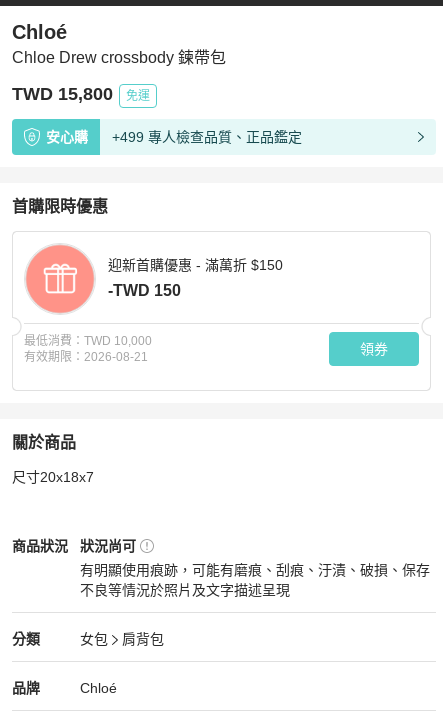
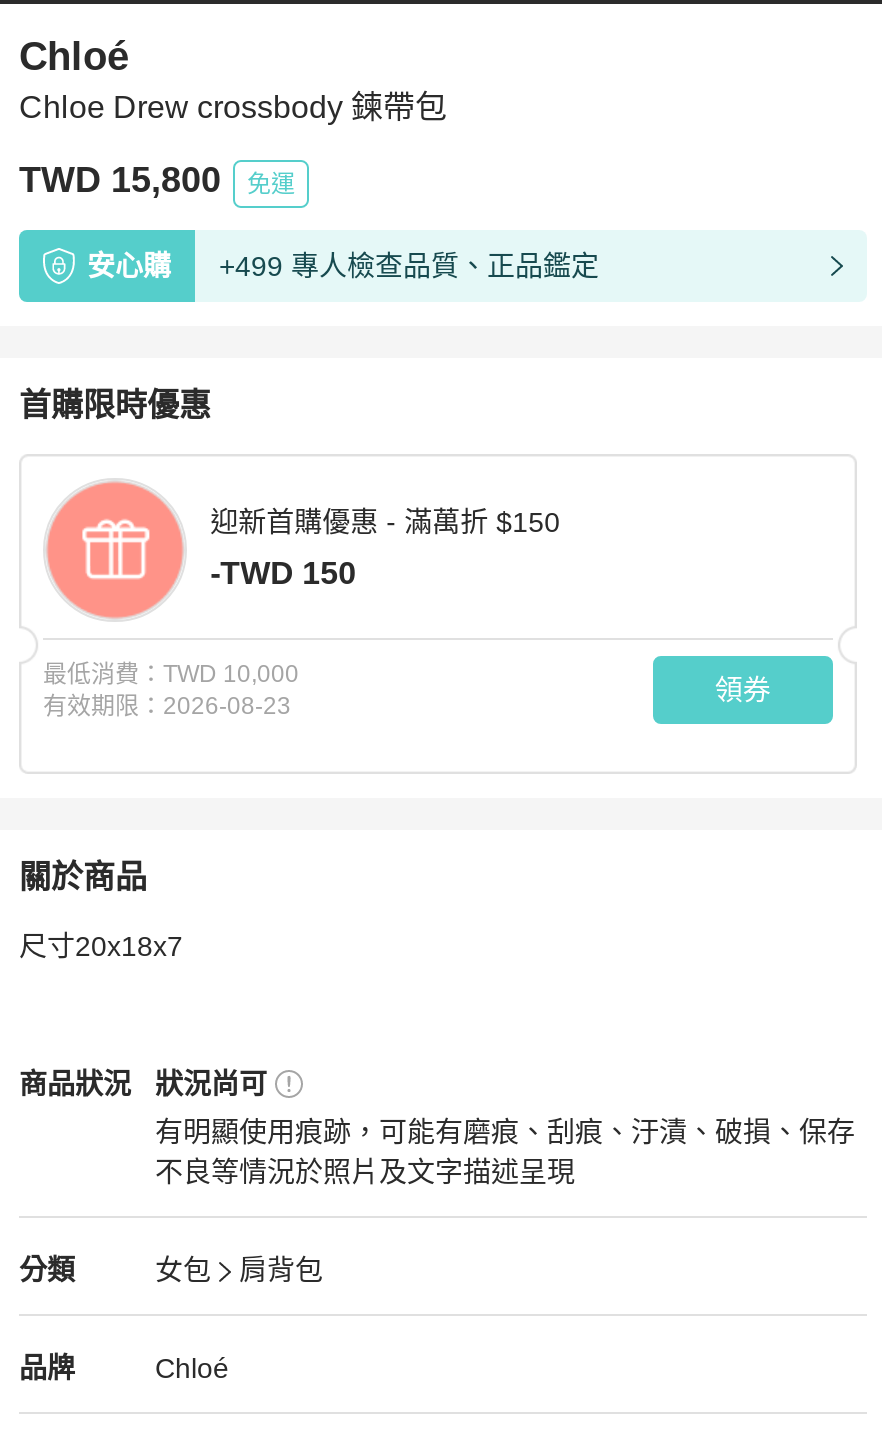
- 有效期限：2026-08-21
+ 有效期限：2026-08-23
